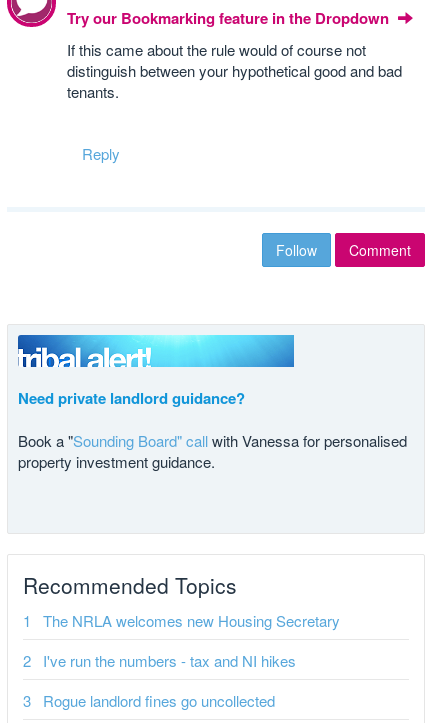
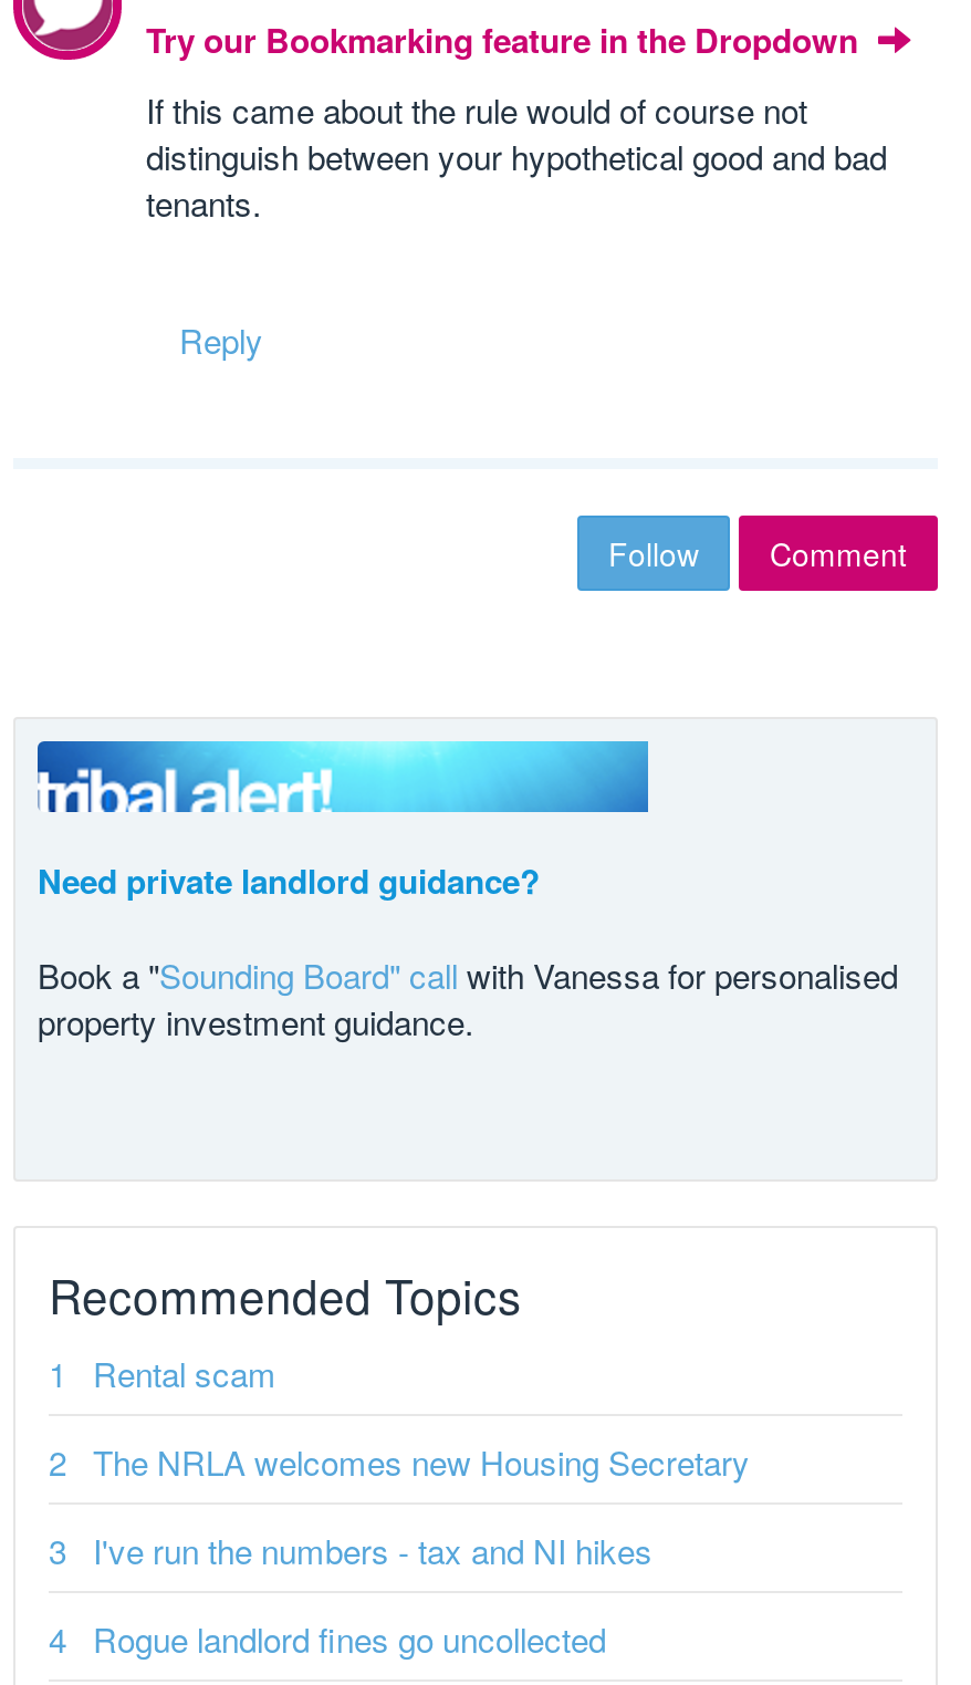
+ Rental scam
